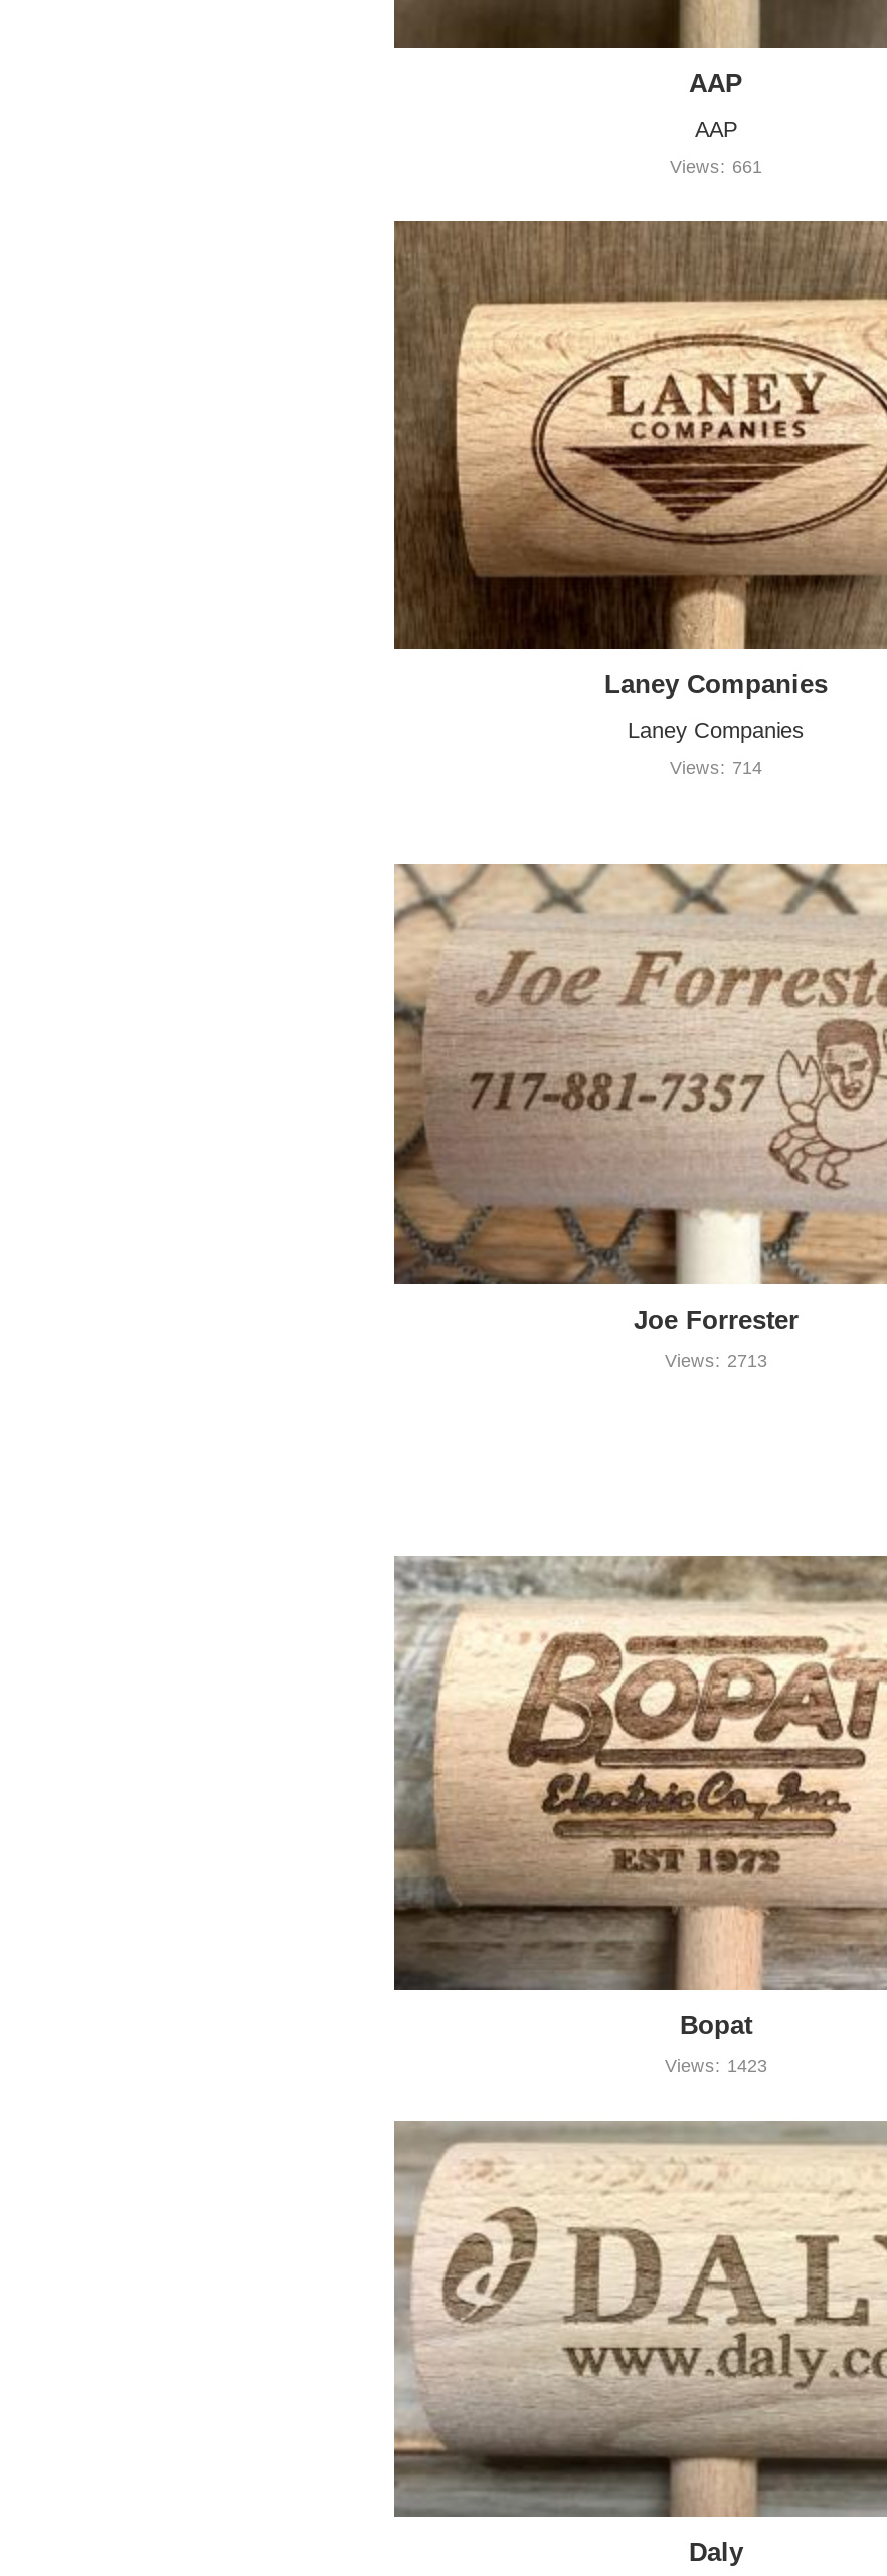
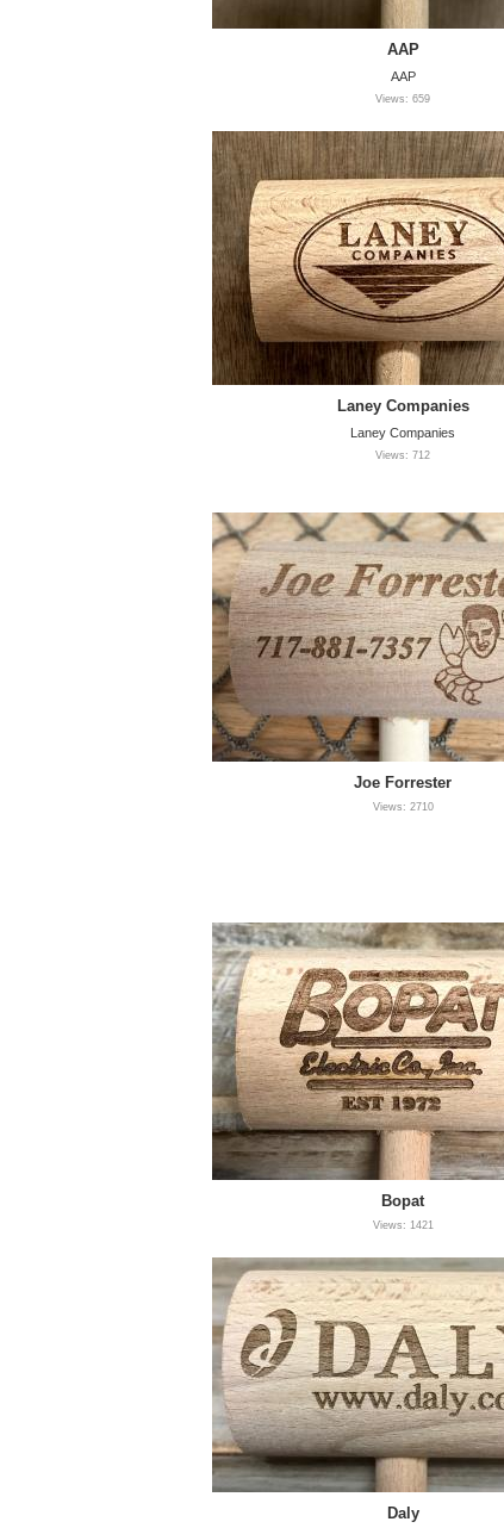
- Views: 661
+ Views: 659

- Views: 714
+ Views: 712

- Views: 2713
+ Views: 2710

- Views: 1423
+ Views: 1421
